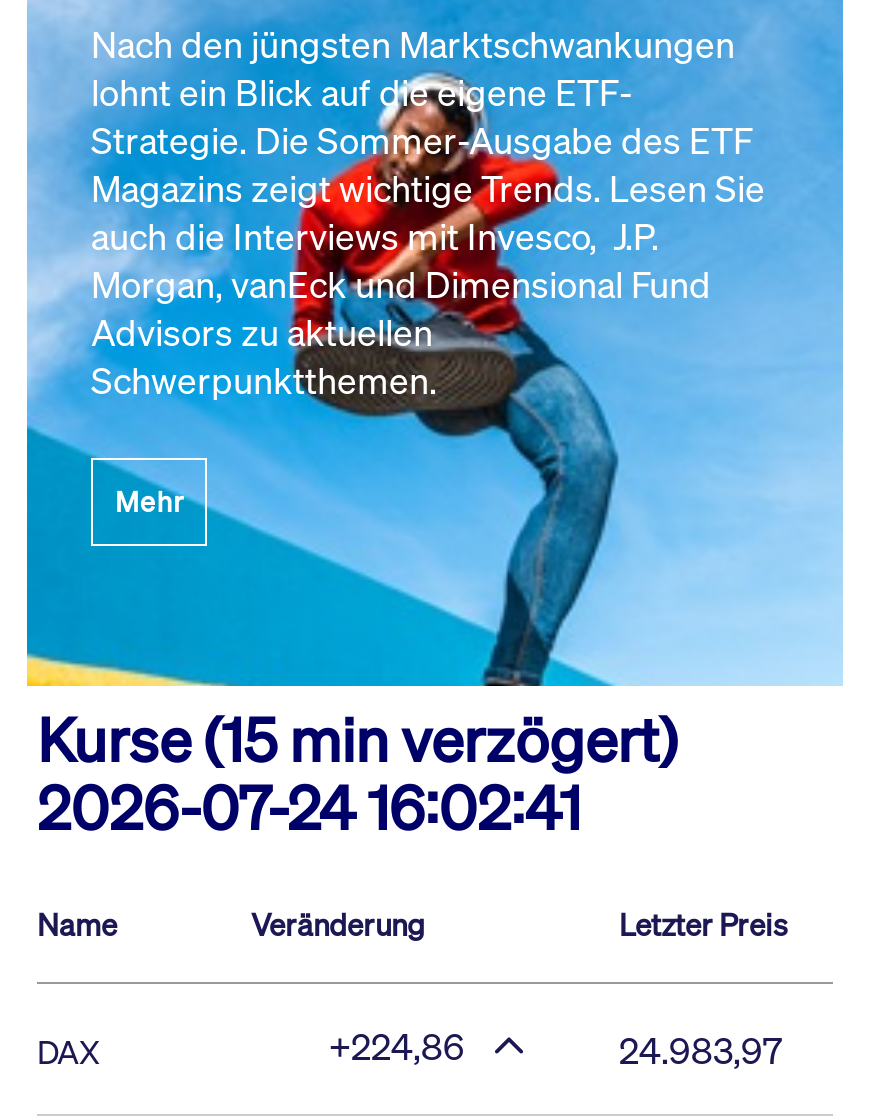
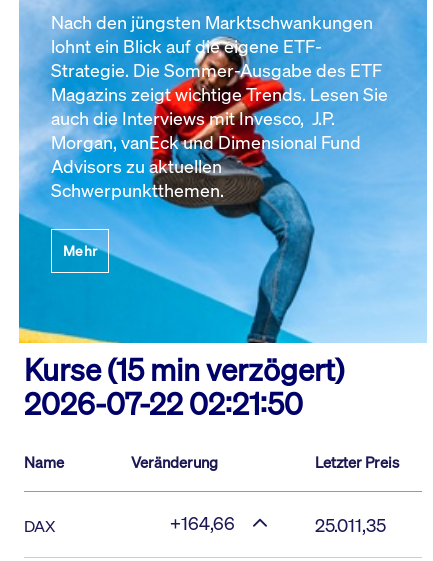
- 2026-07-24 16:02:41
+ 2026-07-22 02:21:50

- +224,86
+ +164,66

- 24.983,97
+ 25.011,35
